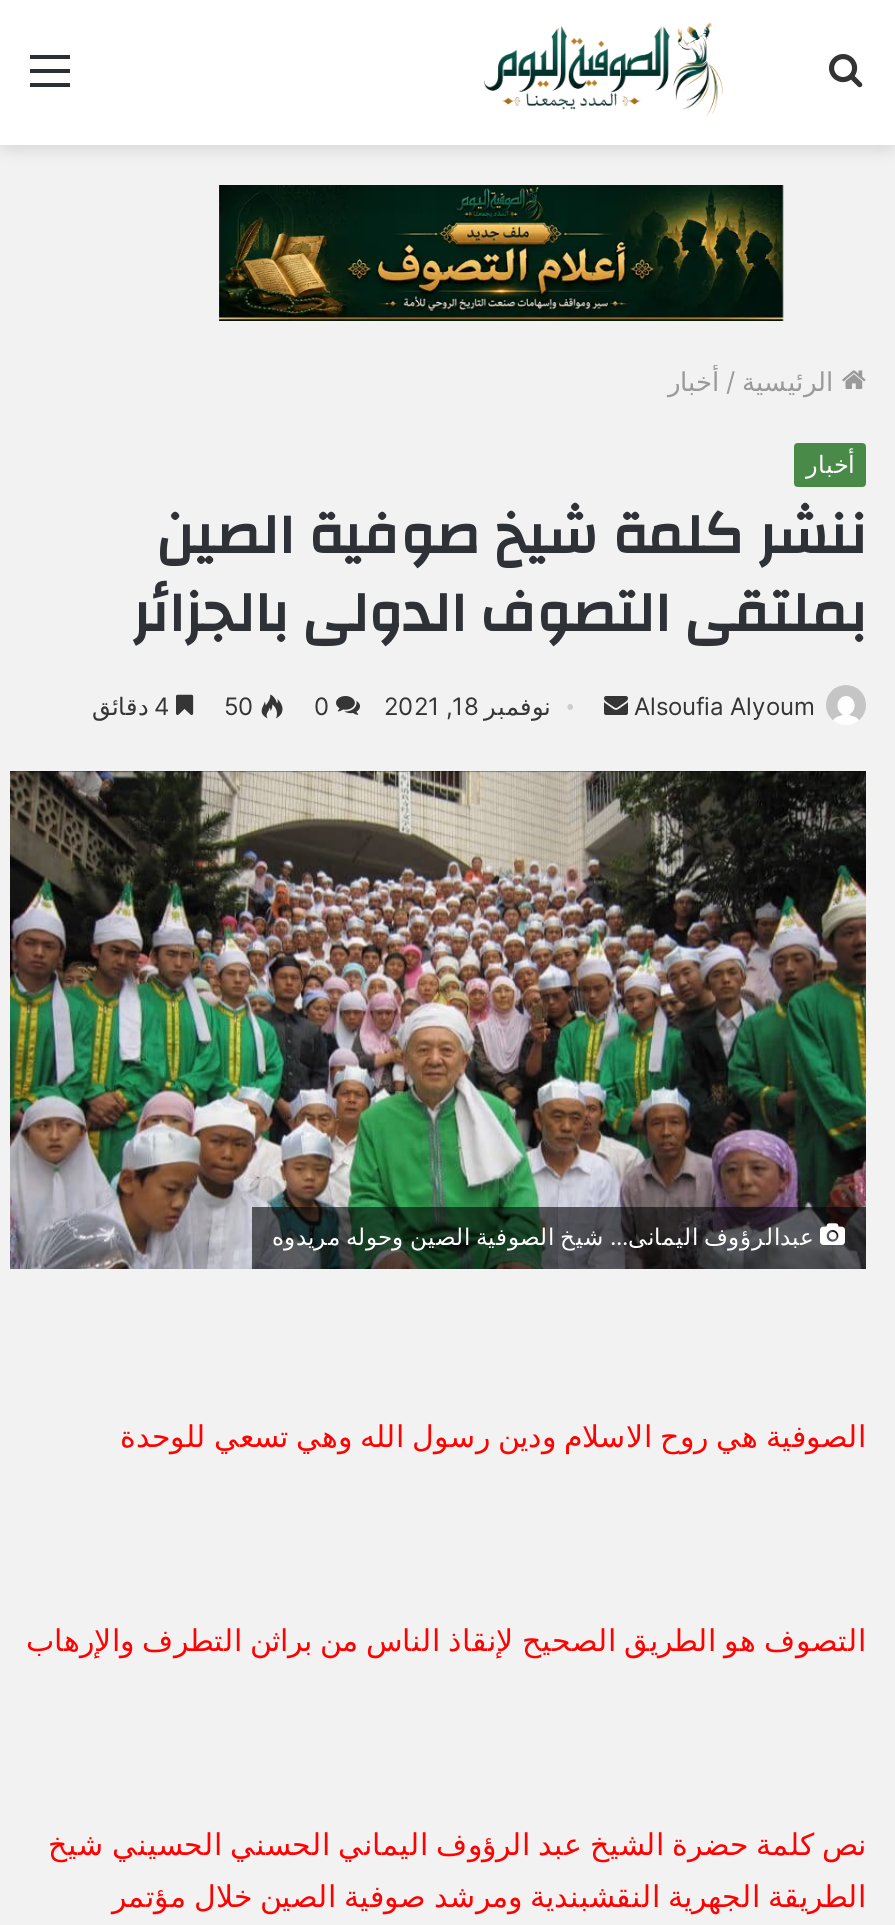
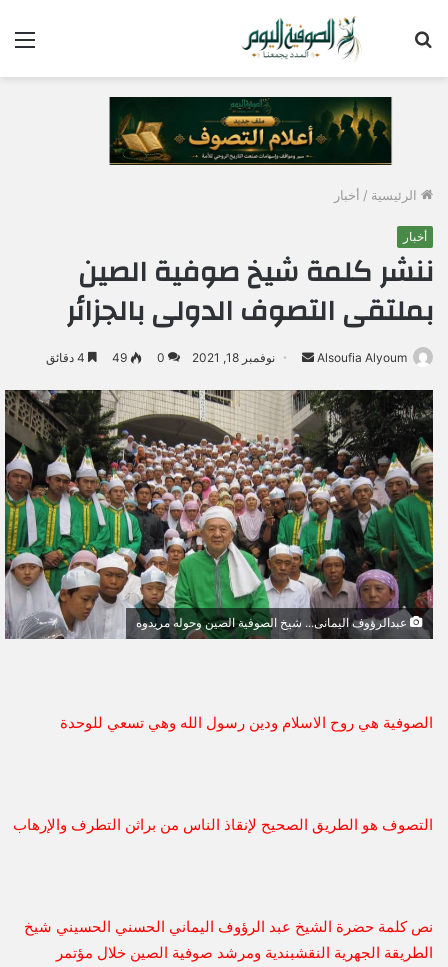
- 50
+ 49
